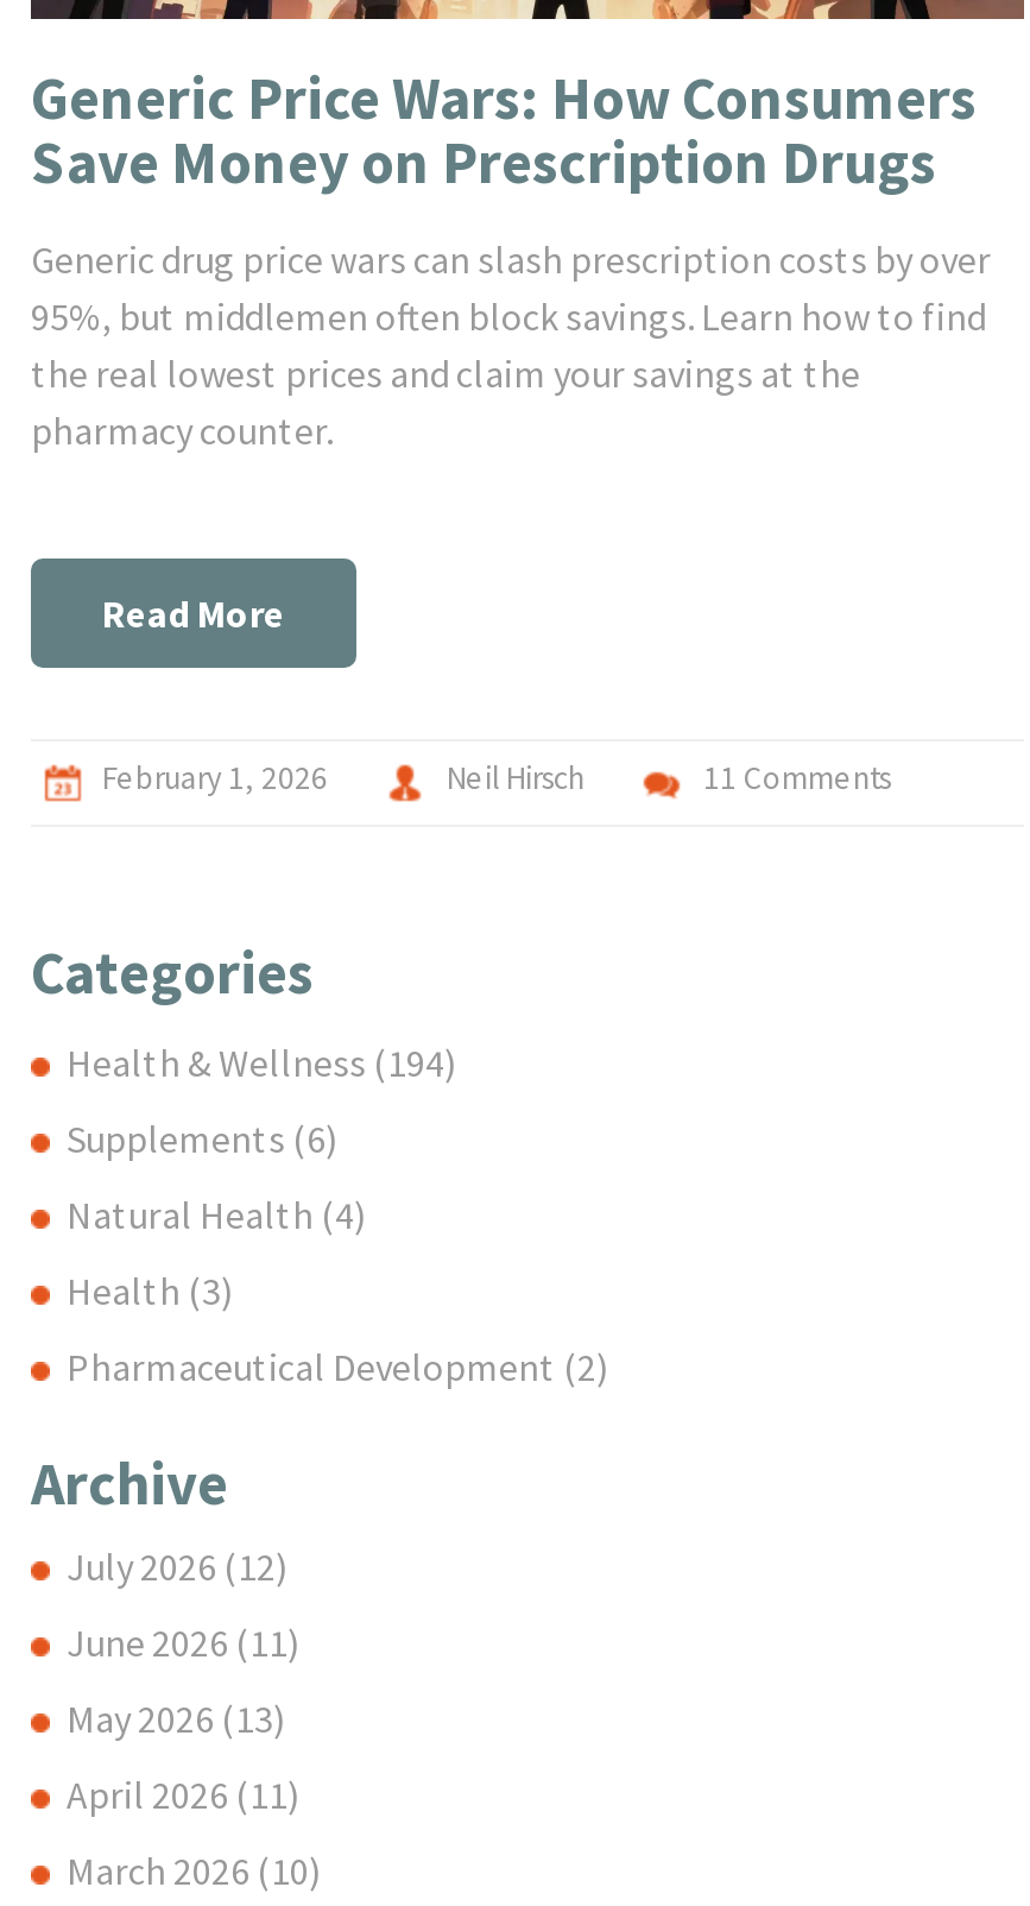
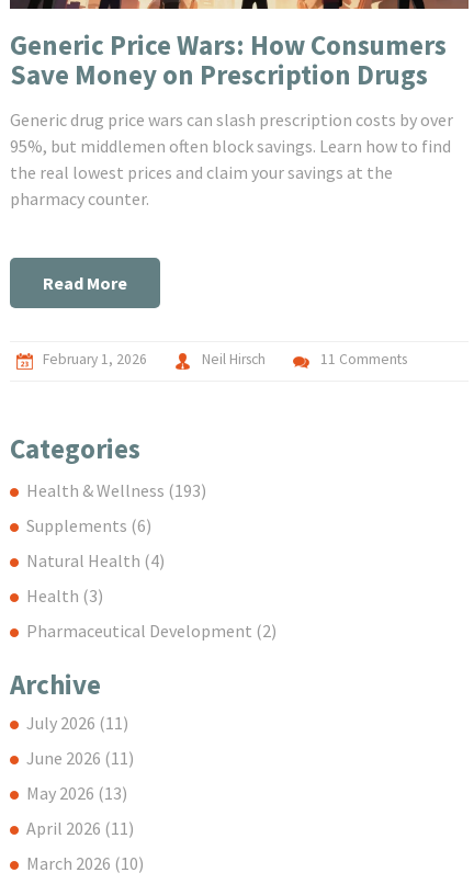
- Health & Wellness (194)
+ Health & Wellness (193)

- July 2026 (12)
+ July 2026 (11)
